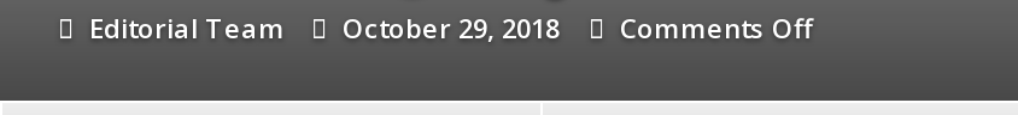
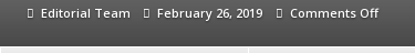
- Editorial Team October 29, 2018 Comments Off
+ Editorial Team February 26, 2019 Comments Off
